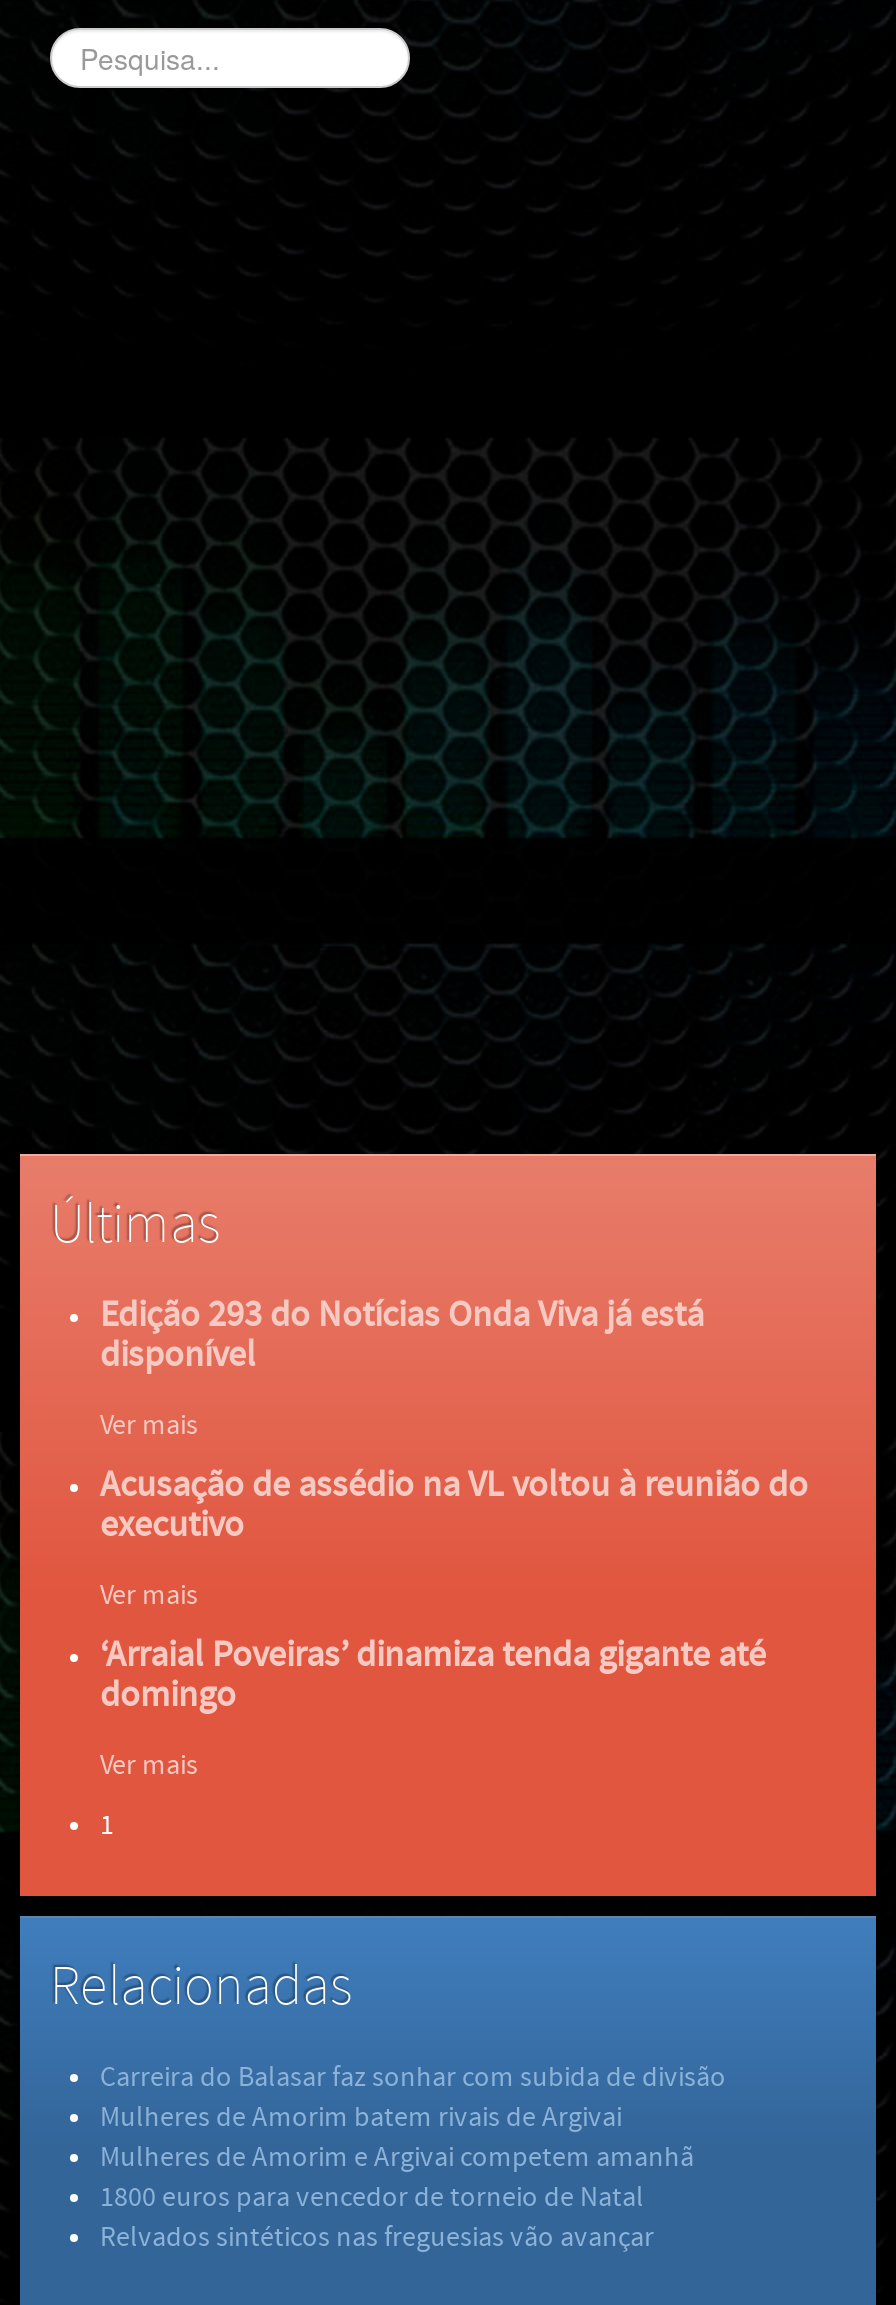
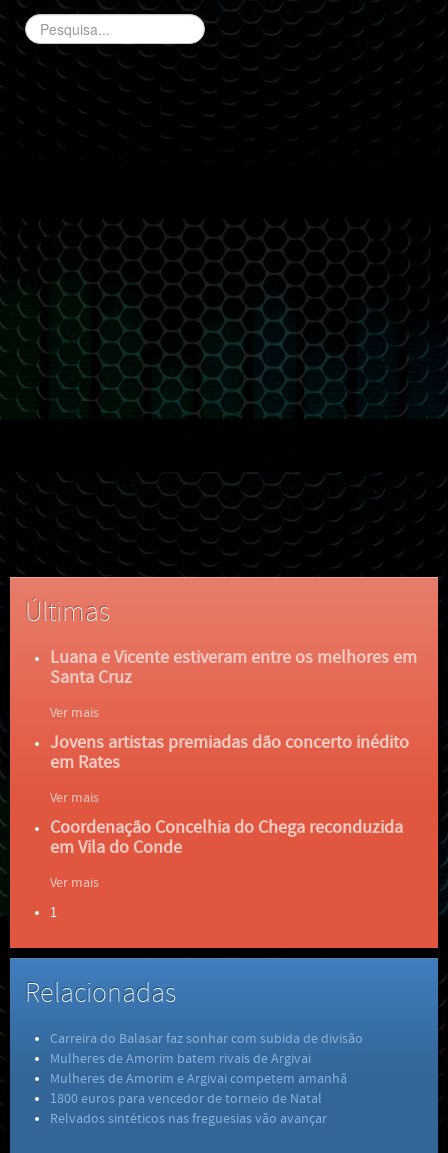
- Edição 293 do Notícias Onda Viva já está
- disponível
+ Luana e Vicente estiveram entre os melhores em
+ Santa Cruz

- Acusação de assédio na VL voltou à reunião do
- executivo
+ Jovens artistas premiadas dão concerto inédito
+ em Rates

- ‘Arraial Poveiras’ dinamiza tenda gigante até
- domingo
+ Coordenação Concelhia do Chega reconduzida
+ em Vila do Conde
